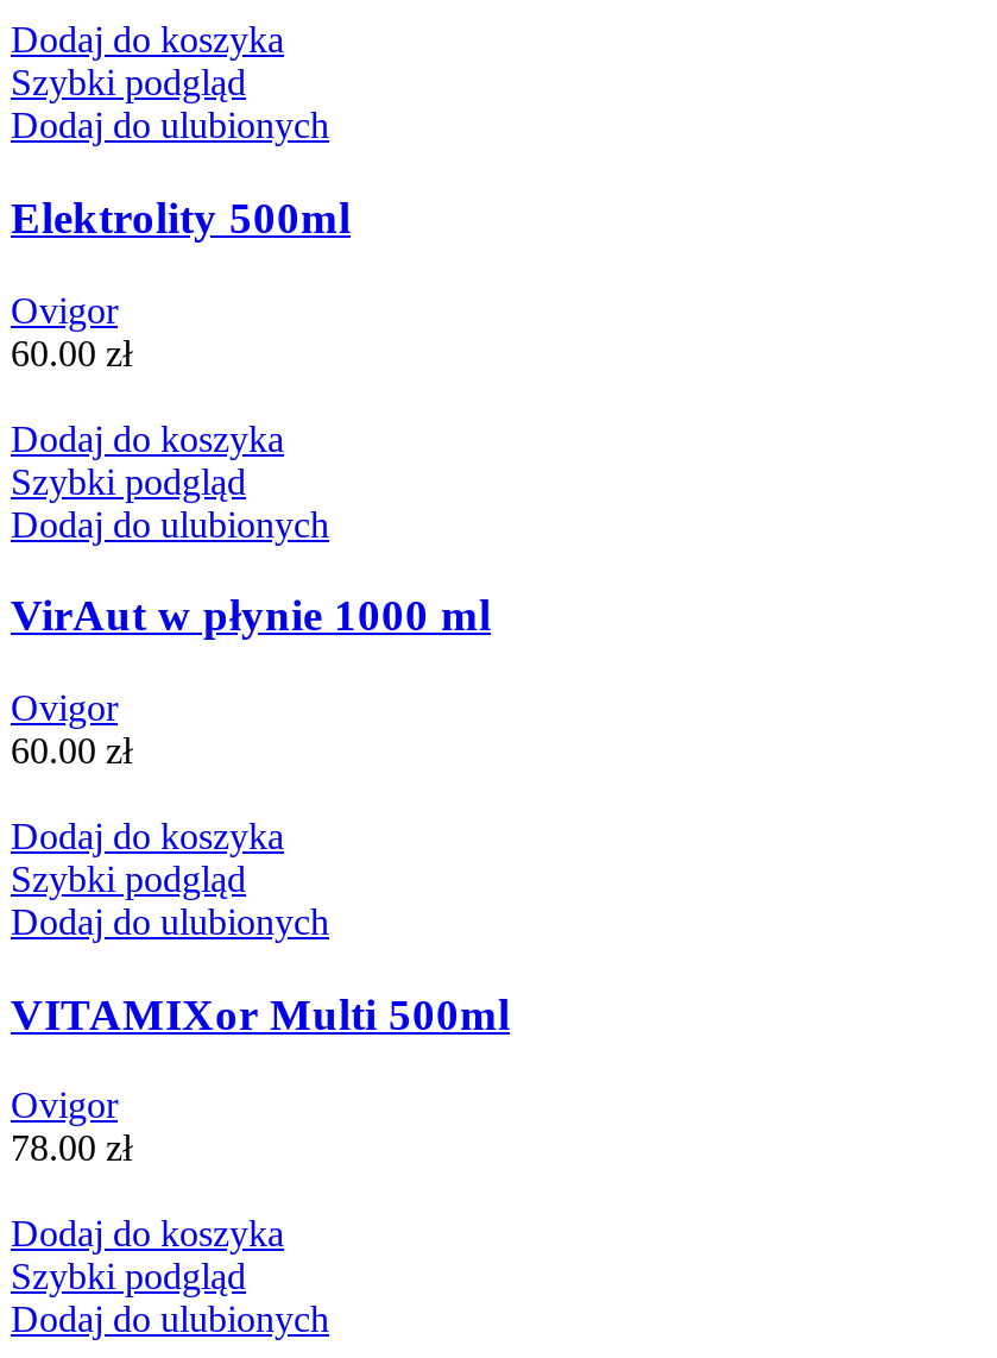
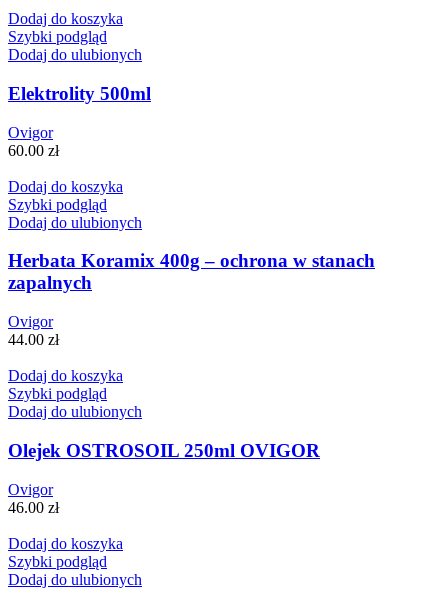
- VirAut w płynie 1000 ml
+ Herbata Koramix 400g – ochrona w stanach
+ zapalnych

- 60.00 zł
+ 44.00 zł

- VITAMIXor Multi 500ml
+ Olejek OSTROSOIL 250ml OVIGOR

- 78.00 zł
+ 46.00 zł
